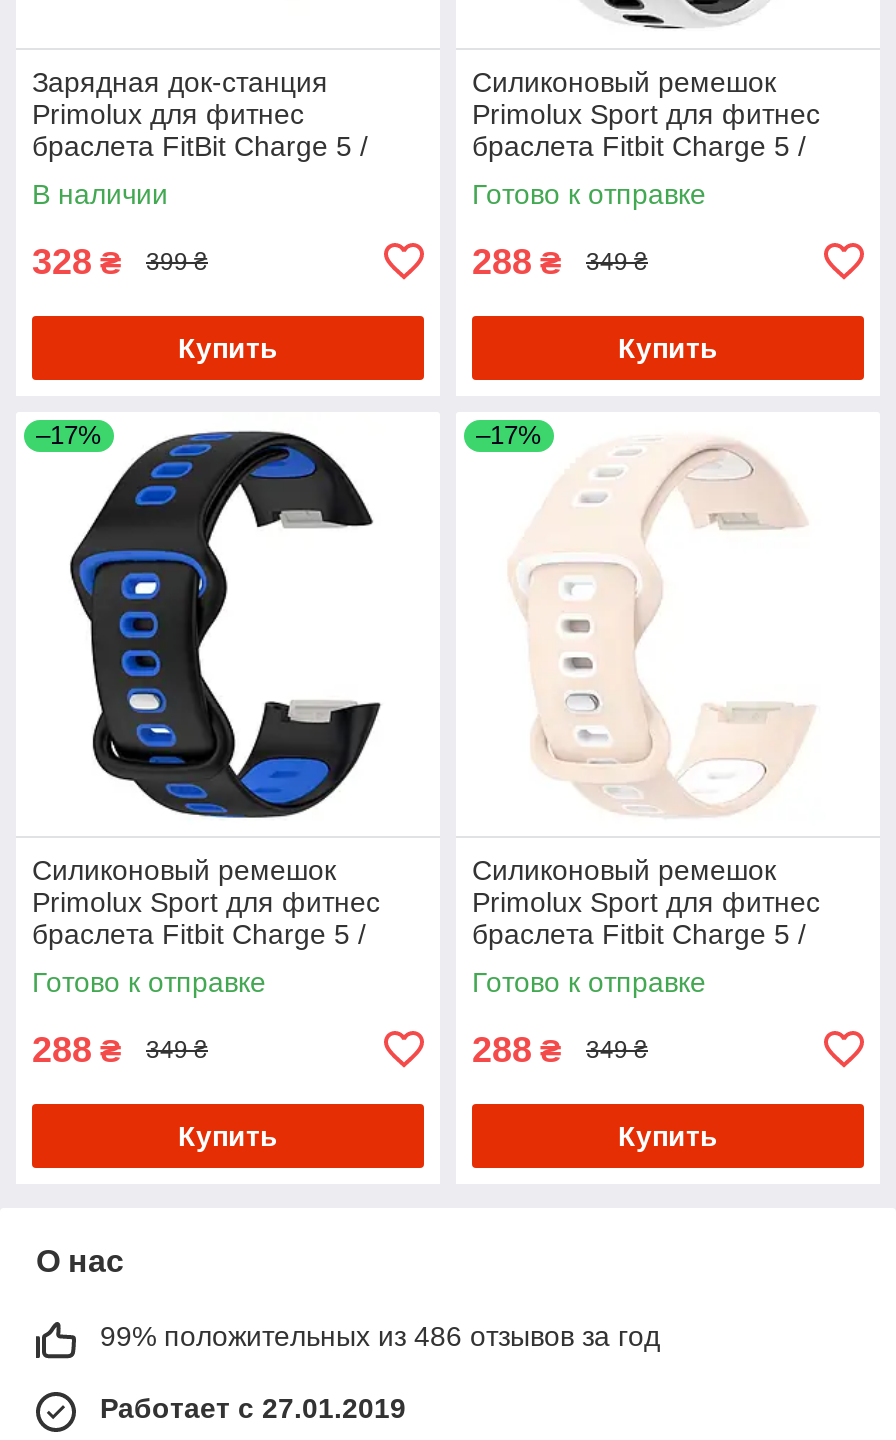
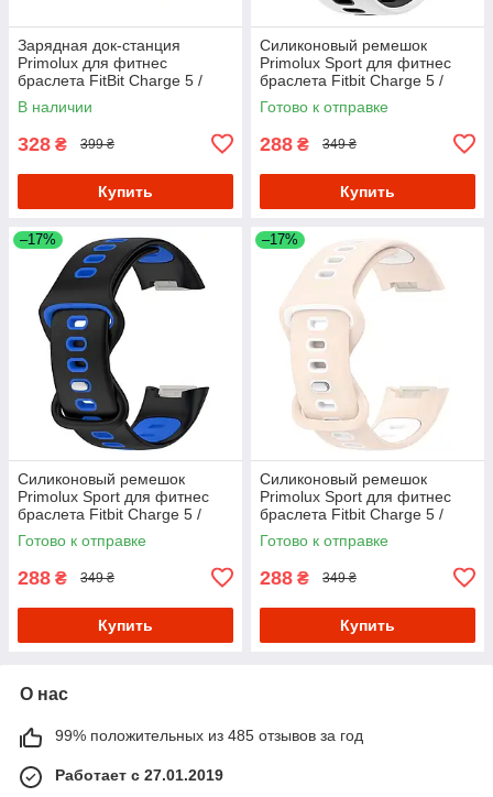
- 99% положительных из 486 отзывов за год
+ 99% положительных из 485 отзывов за год
